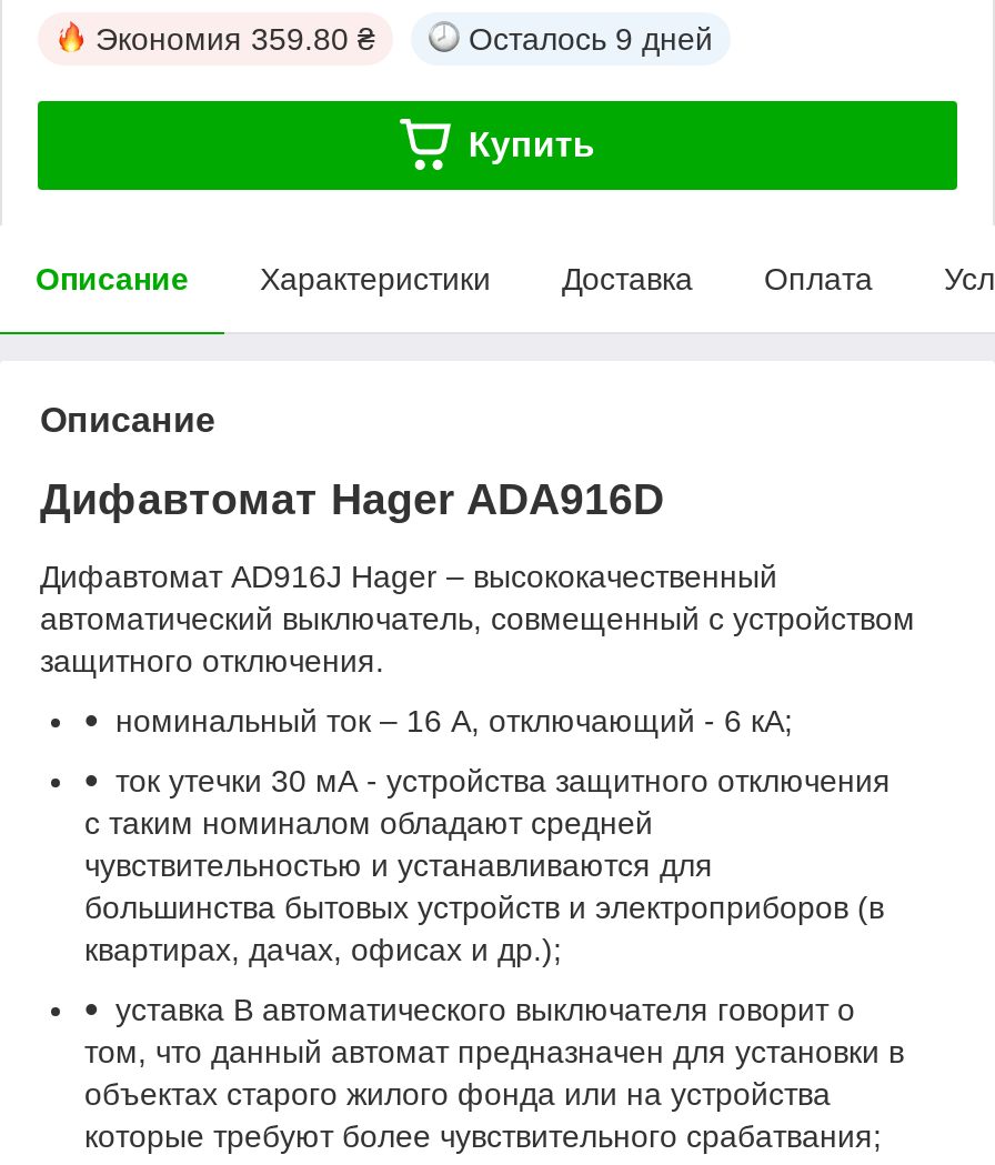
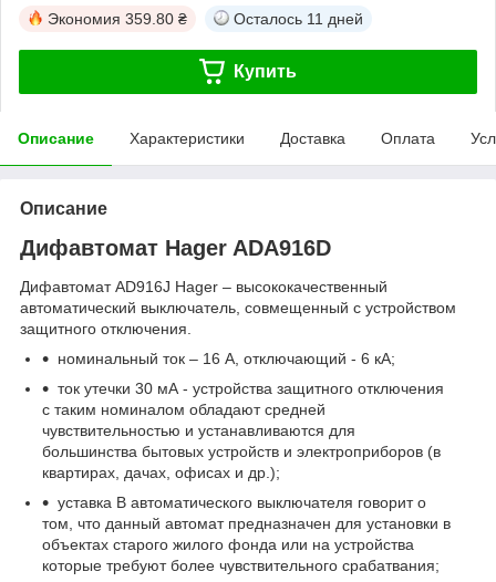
- Осталось 9 дней
+ Осталось 11 дней
